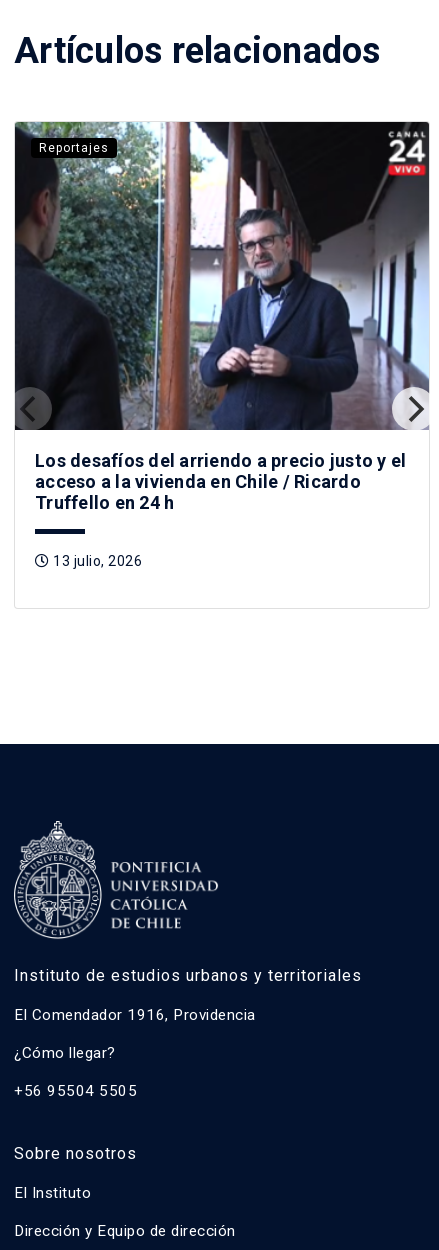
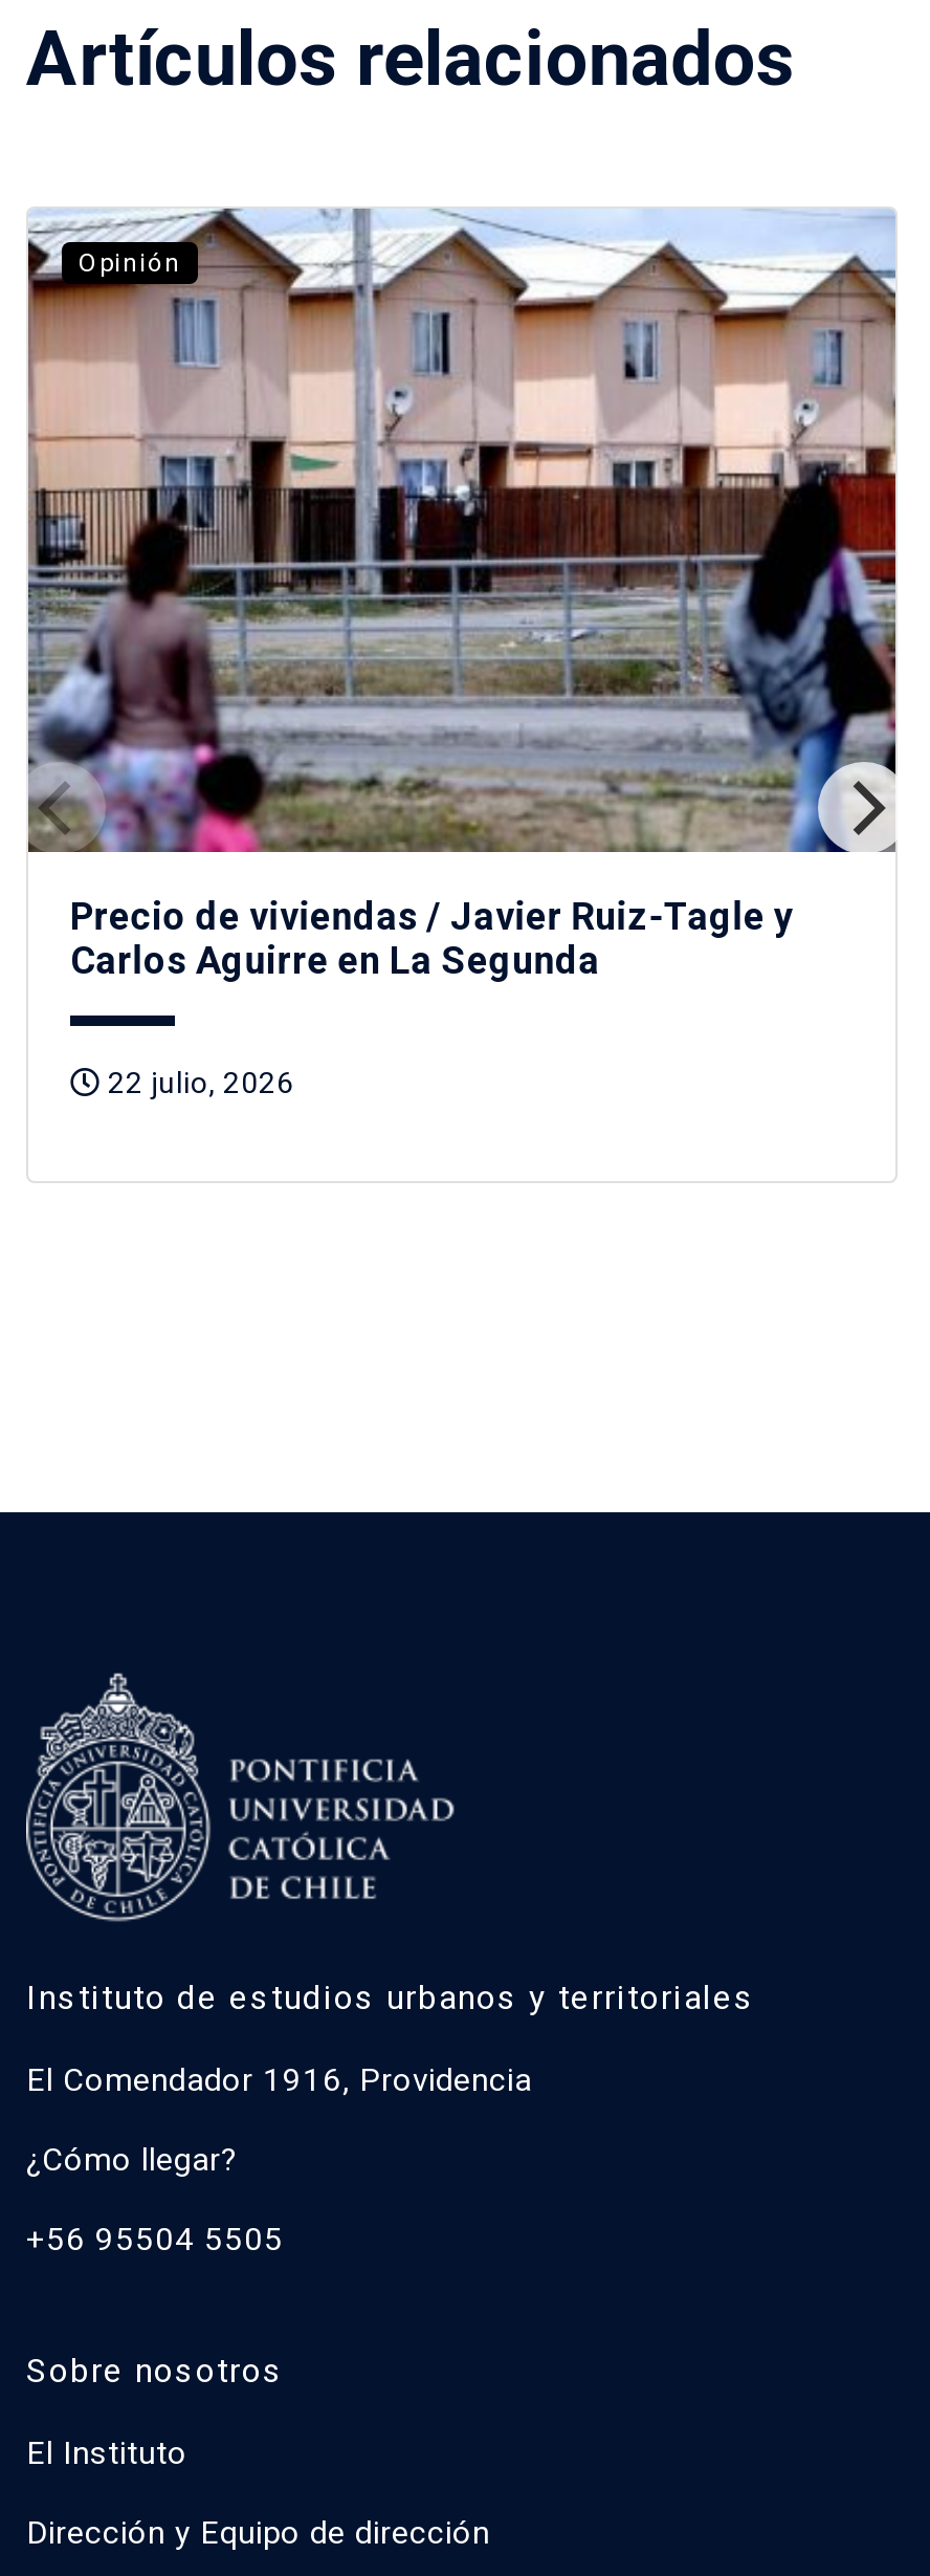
- [image]
- Reportajes
+ [image]
+ Opinión

- Los desafíos del arriendo a precio justo y el
- acceso a la vivienda en Chile / Ricardo
- Truffello en 24 h
+ Precio de viviendas / Javier Ruiz-Tagle y
+ Carlos Aguirre en La Segunda

- 13 julio, 2026
+ 22 julio, 2026
